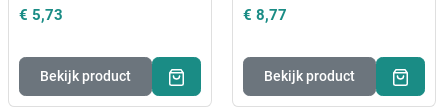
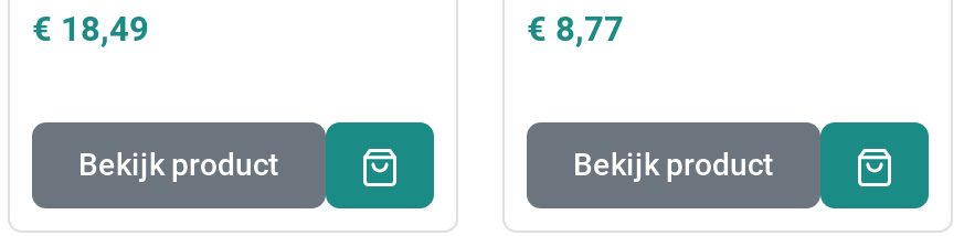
- € 5,73
+ € 18,49
